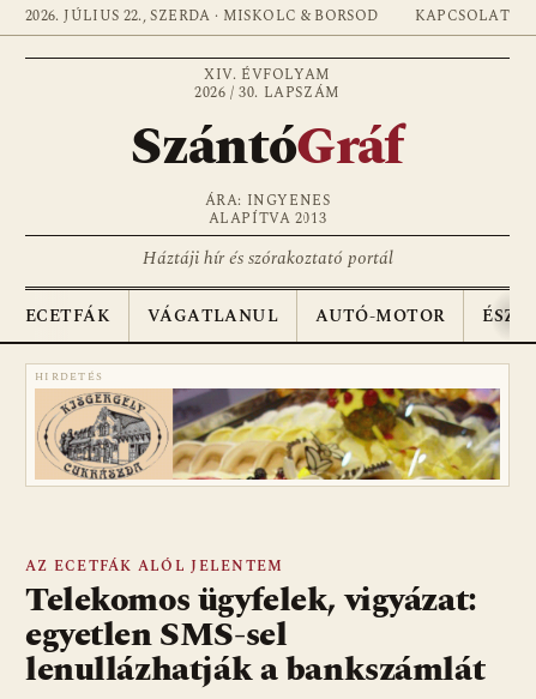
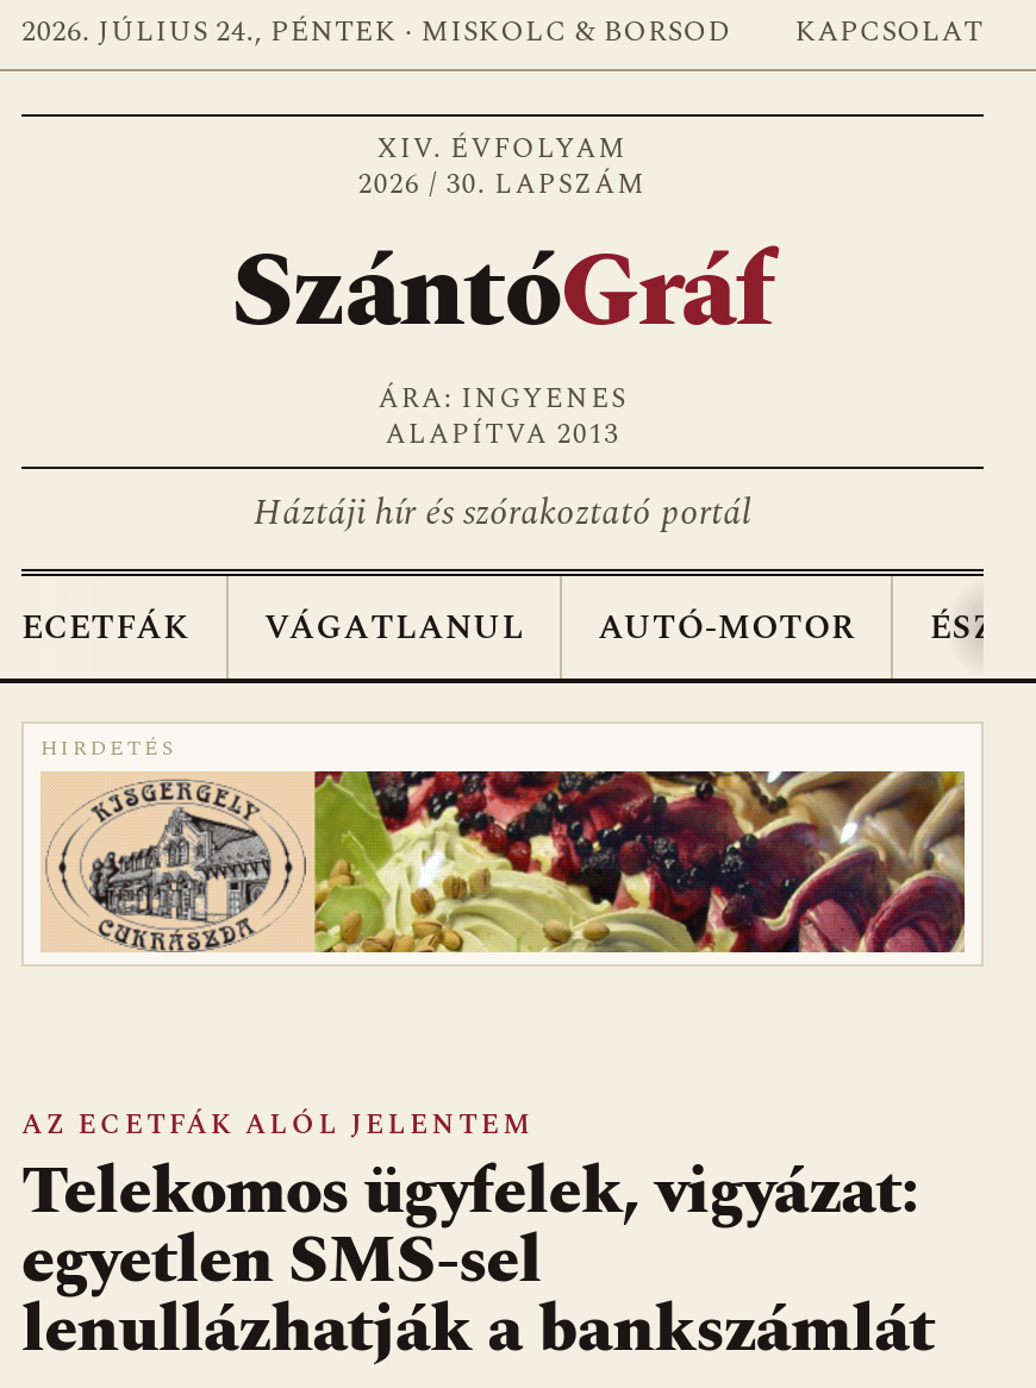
- 2026. JÚLIUS 22., SZERDA · MISKOLC & BORSOD
+ 2026. JÚLIUS 24., PÉNTEK · MISKOLC & BORSOD

- [image]
+ [image]
